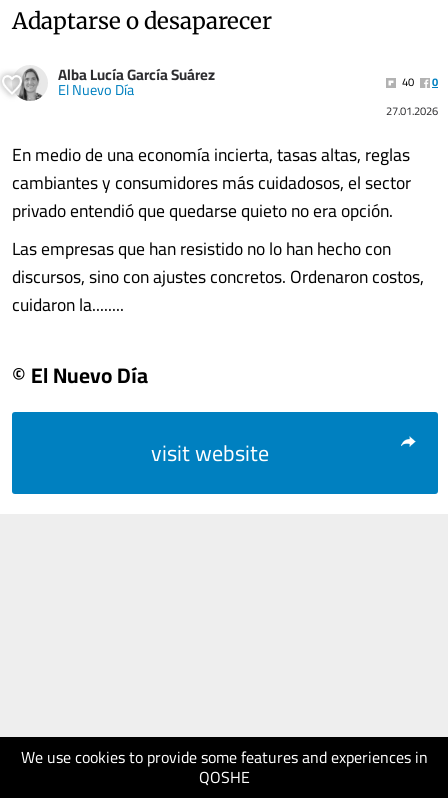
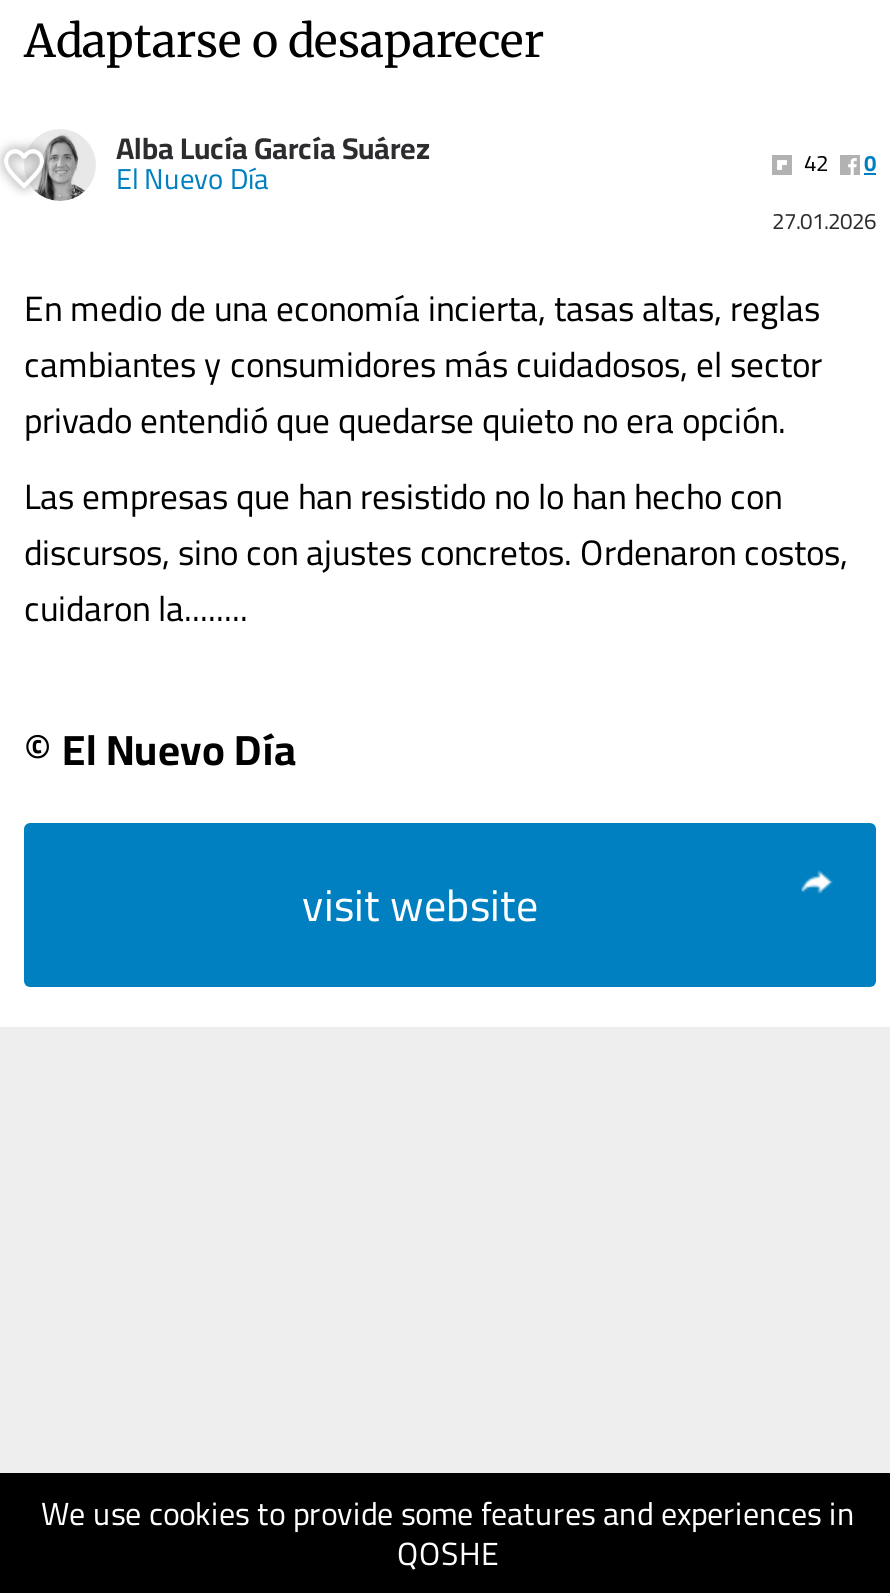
- 40 0
+ 42 0
